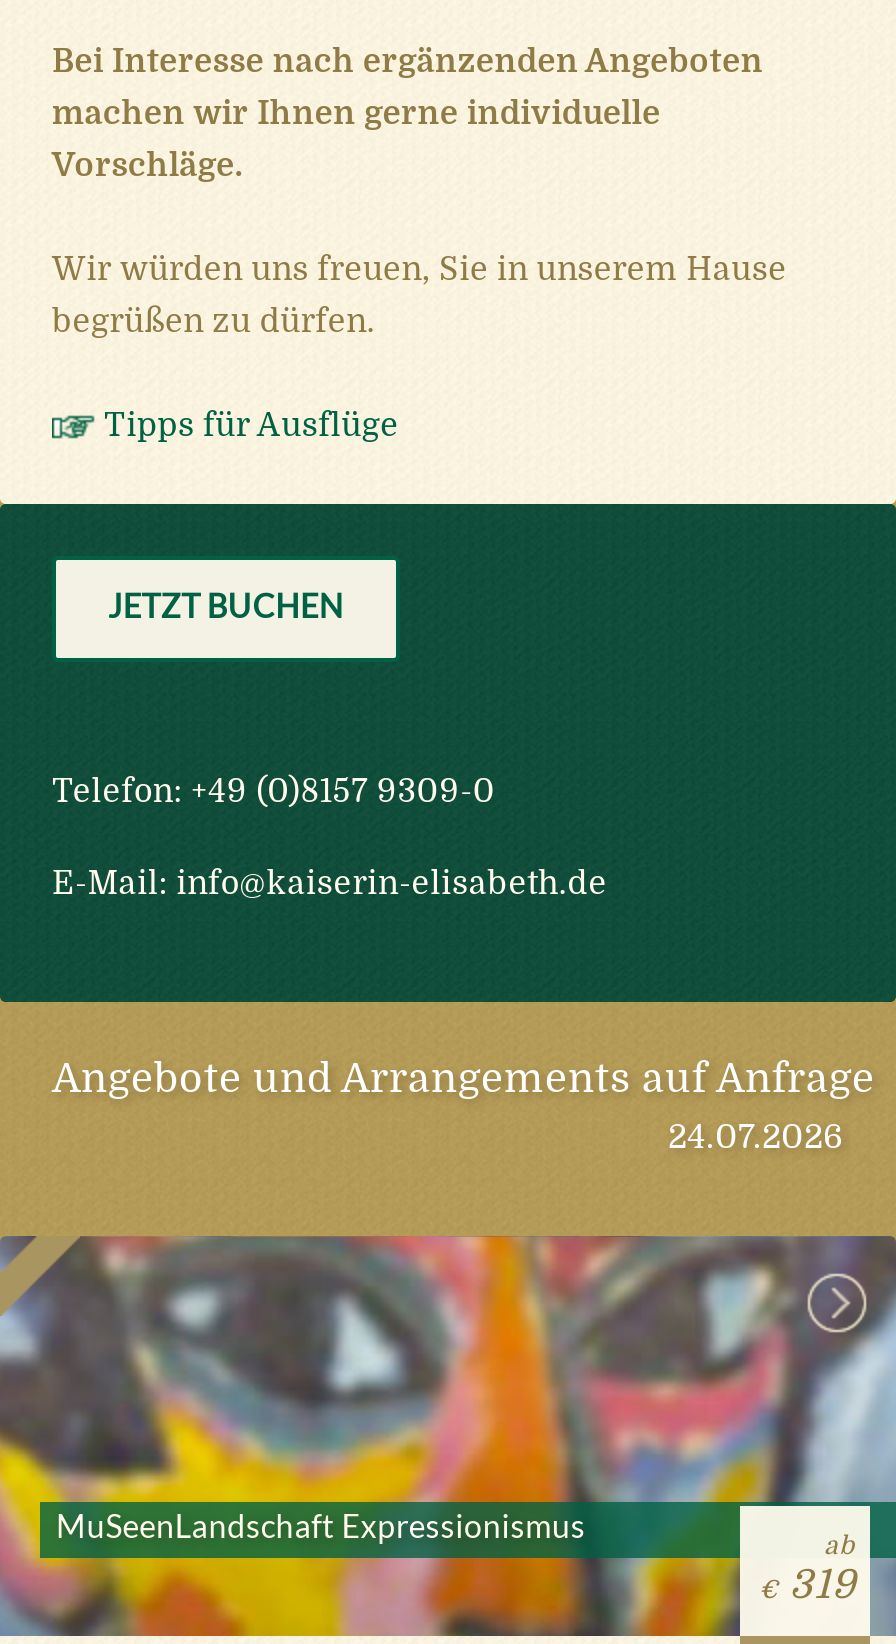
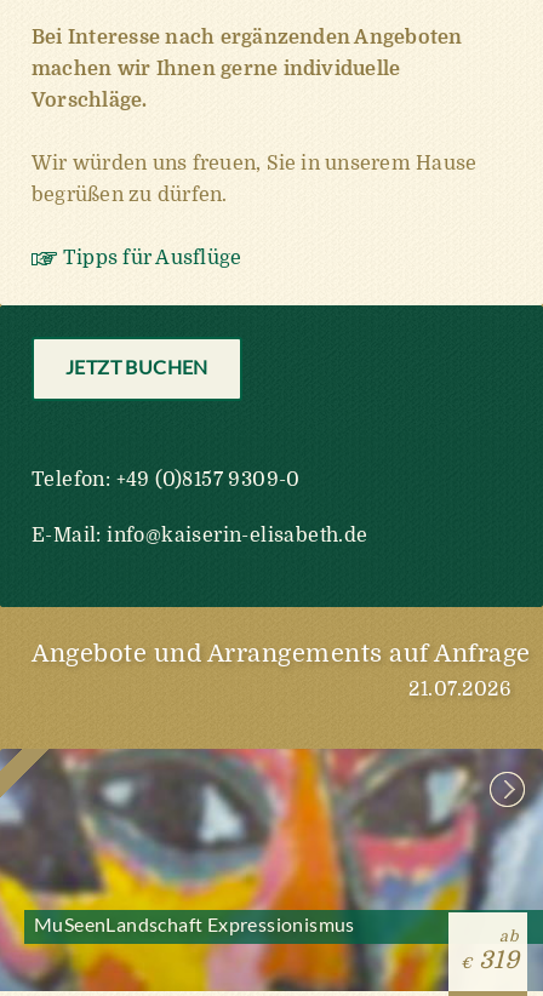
- 24.07.2026
+ 21.07.2026
